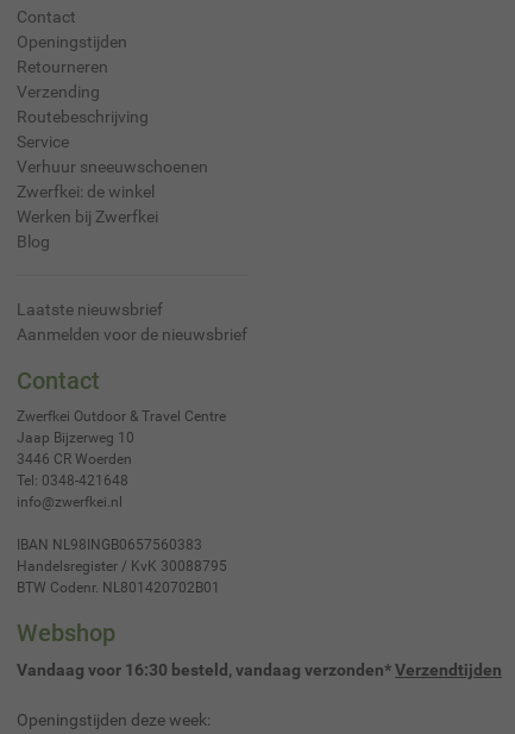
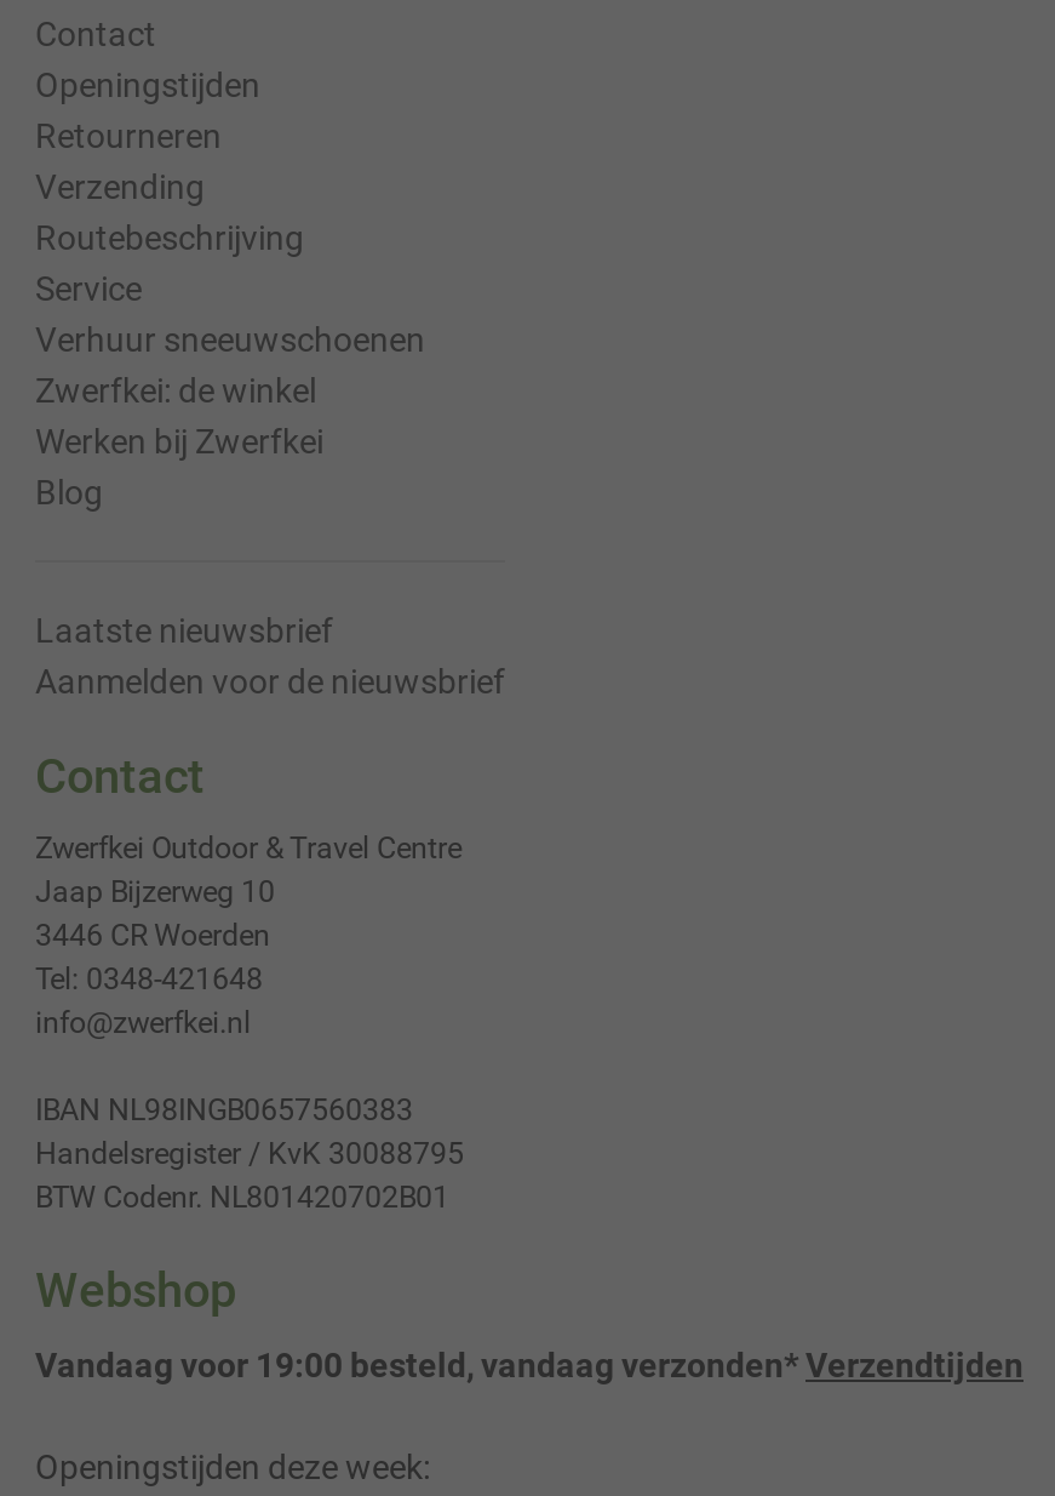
- Vandaag voor 16:30 besteld, vandaag verzonden* Verzendtijden
+ Vandaag voor 19:00 besteld, vandaag verzonden* Verzendtijden
